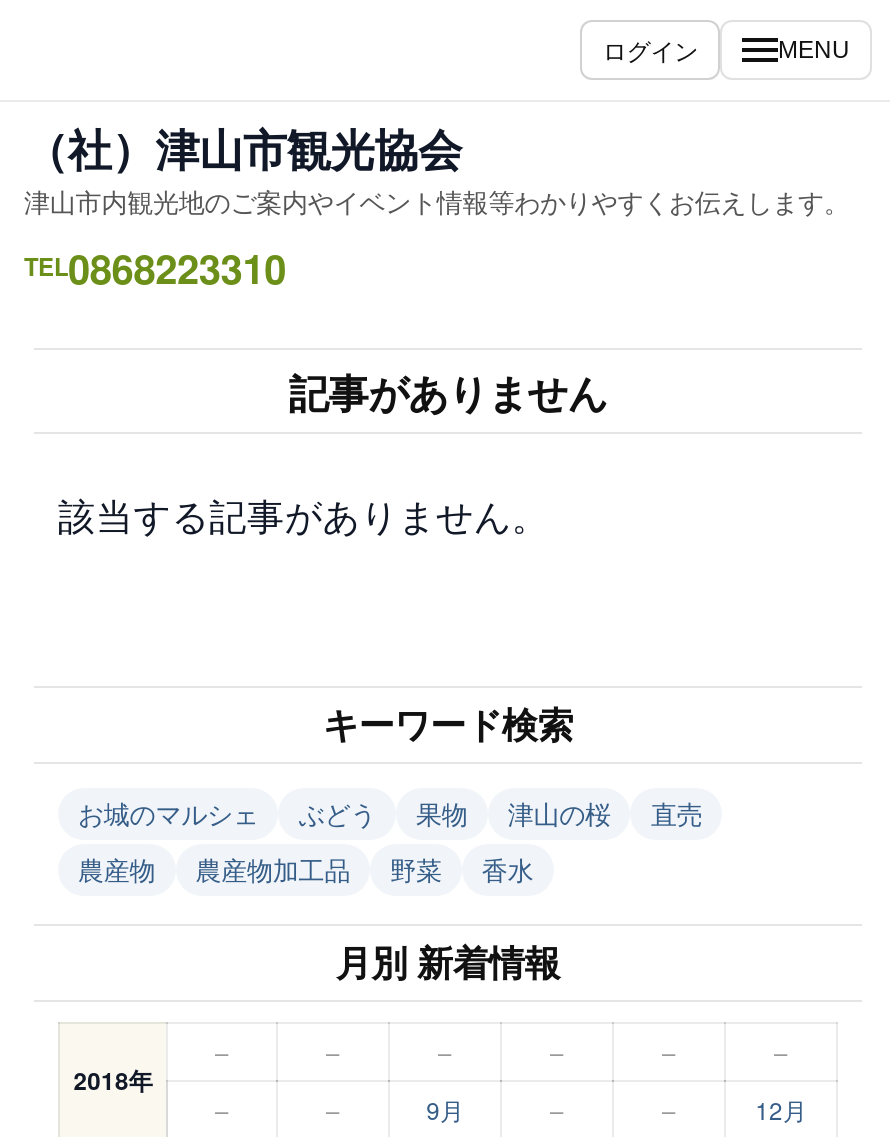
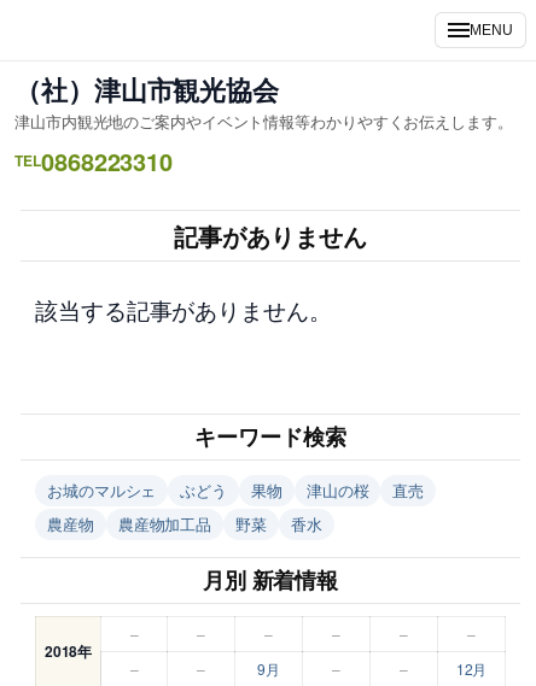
- ログイン
